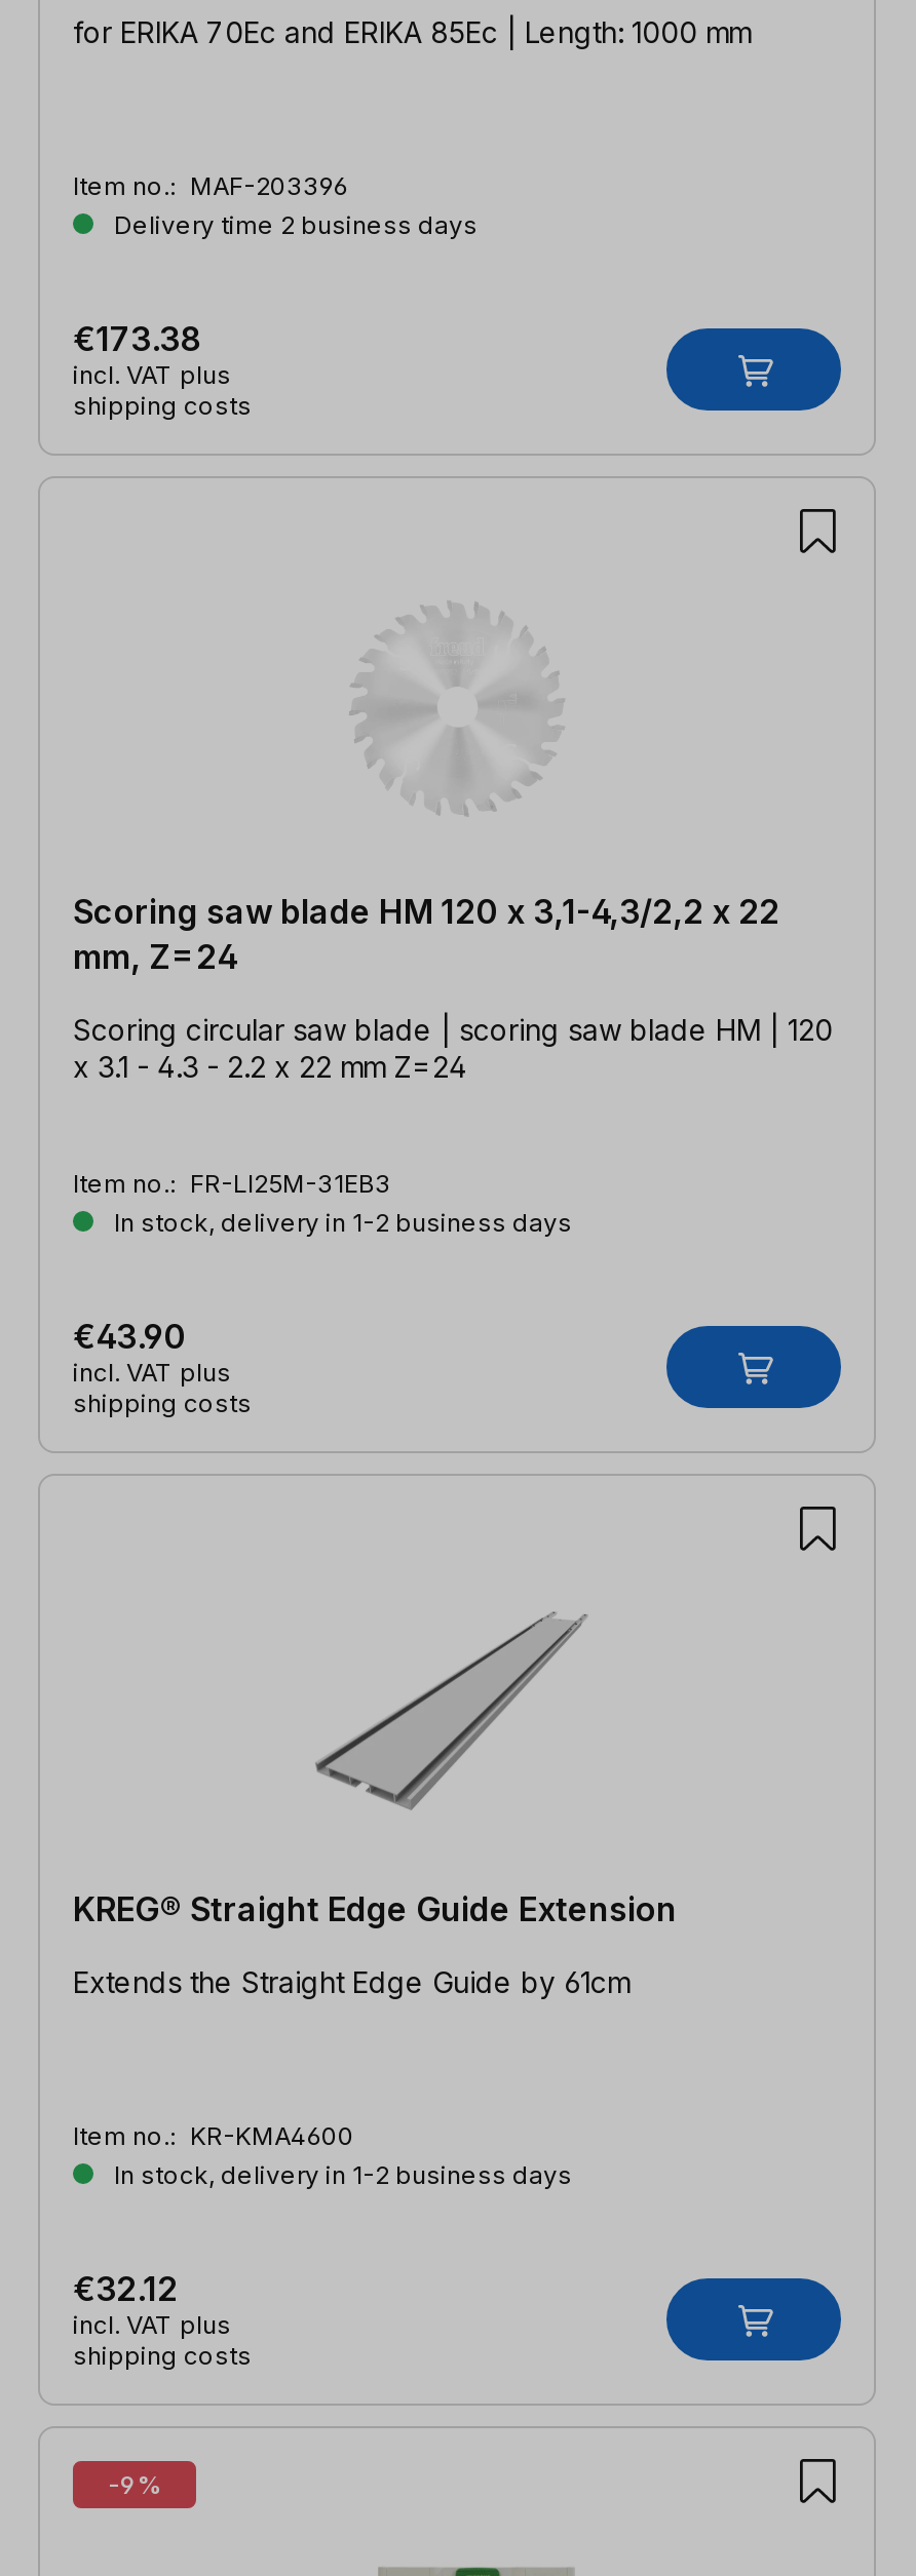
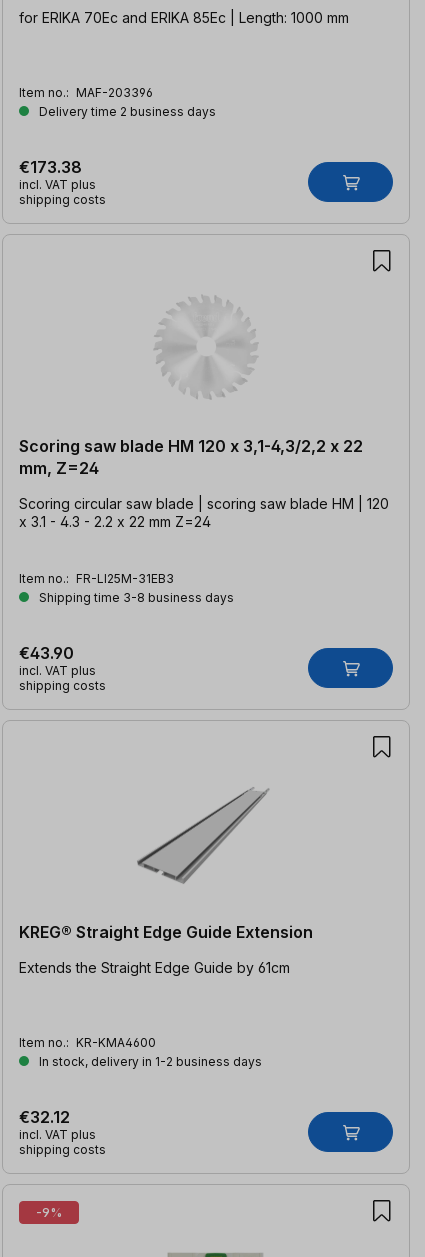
- In stock, delivery in 1-2 business days
+ Shipping time 3-8 business days
